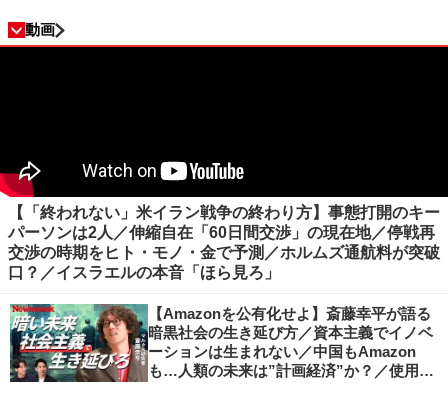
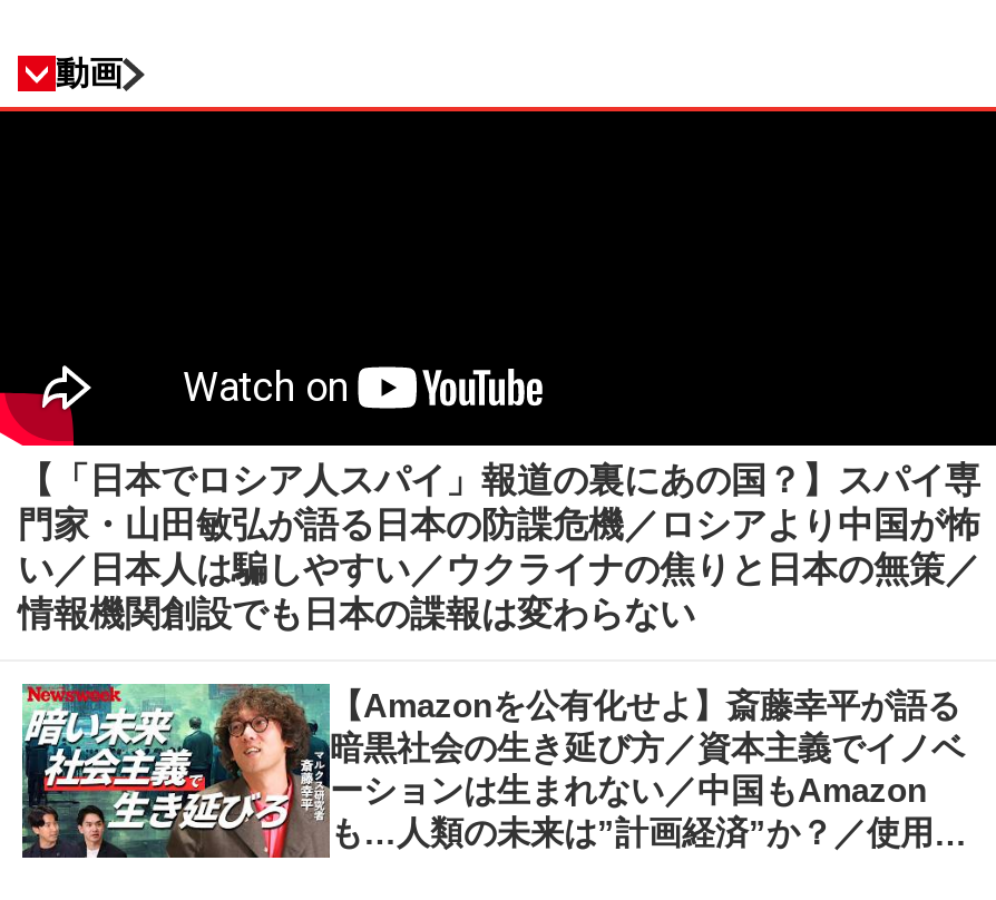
- 【「終われない」米イラン戦争の終わり方】事態打開のキー
- パーソンは2人／伸縮自在「60日間交渉」の現在地／停戦再
- 交渉の時期をヒト・モノ・金で予測／ホルムズ通航料が突破
- 口？／イスラエルの本音「ほら見ろ」
+ 【「日本でロシア人スパイ」報道の裏にあの国？】スパイ専
+ 門家・山田敏弘が語る日本の防諜危機／ロシアより中国が怖
+ い／日本人は騙しやすい／ウクライナの焦りと日本の無策／
+ 情報機関創設でも日本の諜報は変わらない
